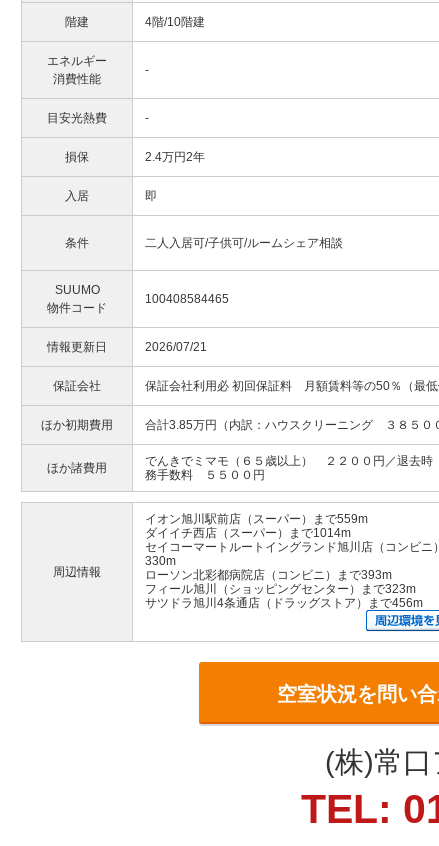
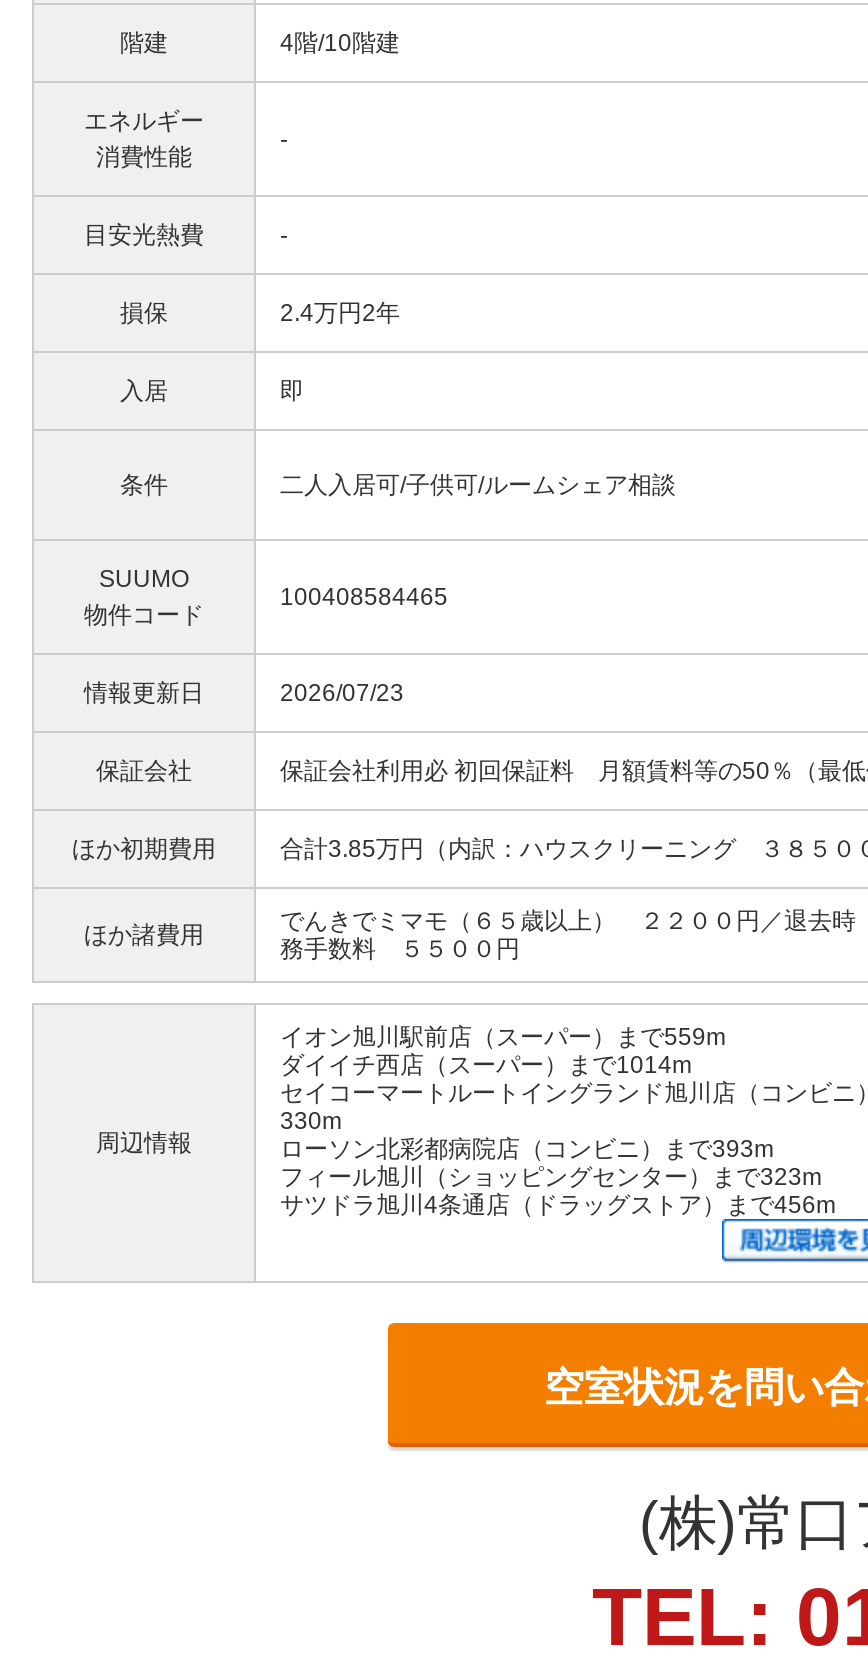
- 2026/07/21
+ 2026/07/23
